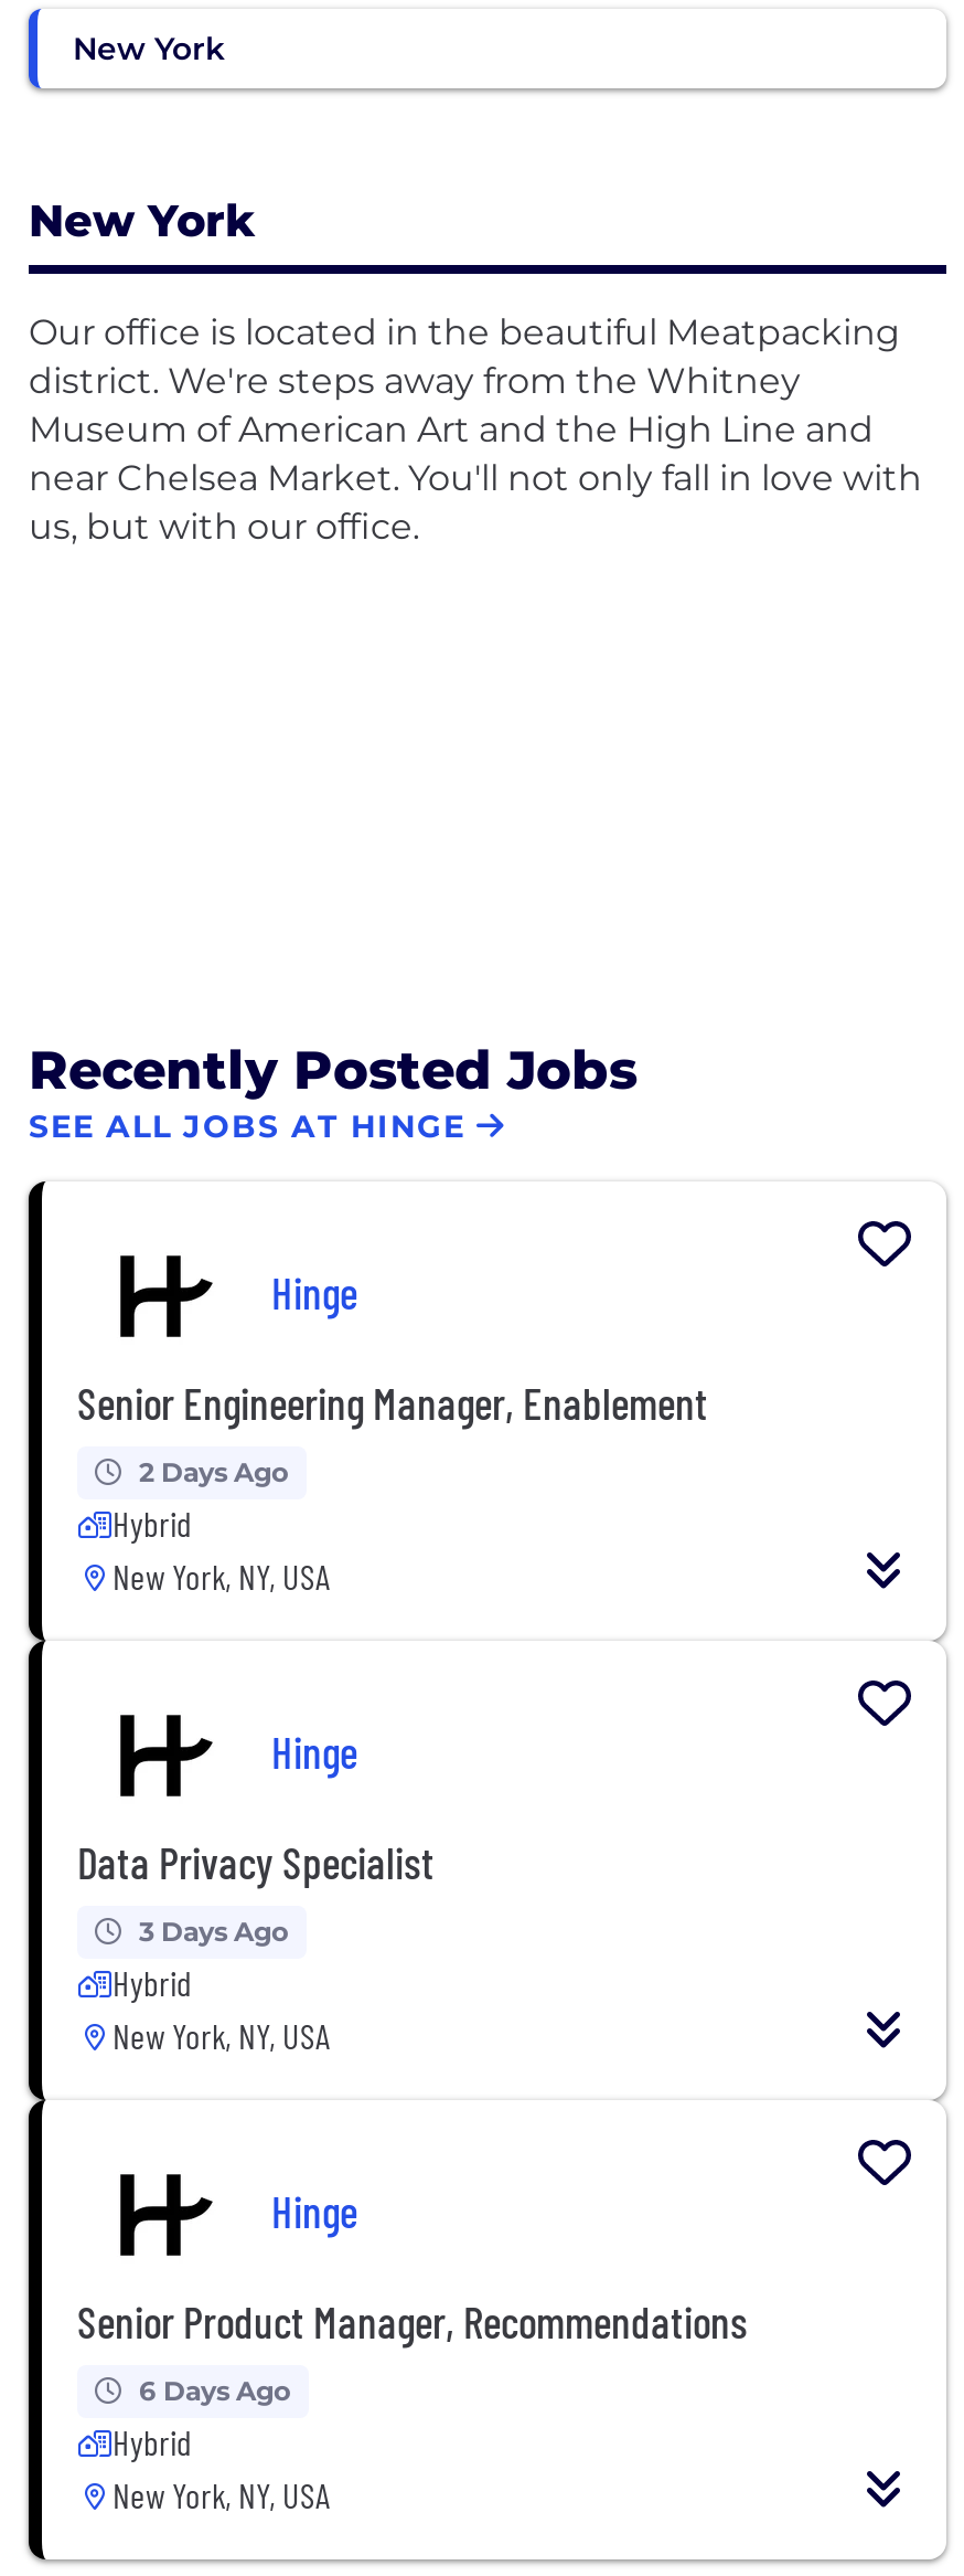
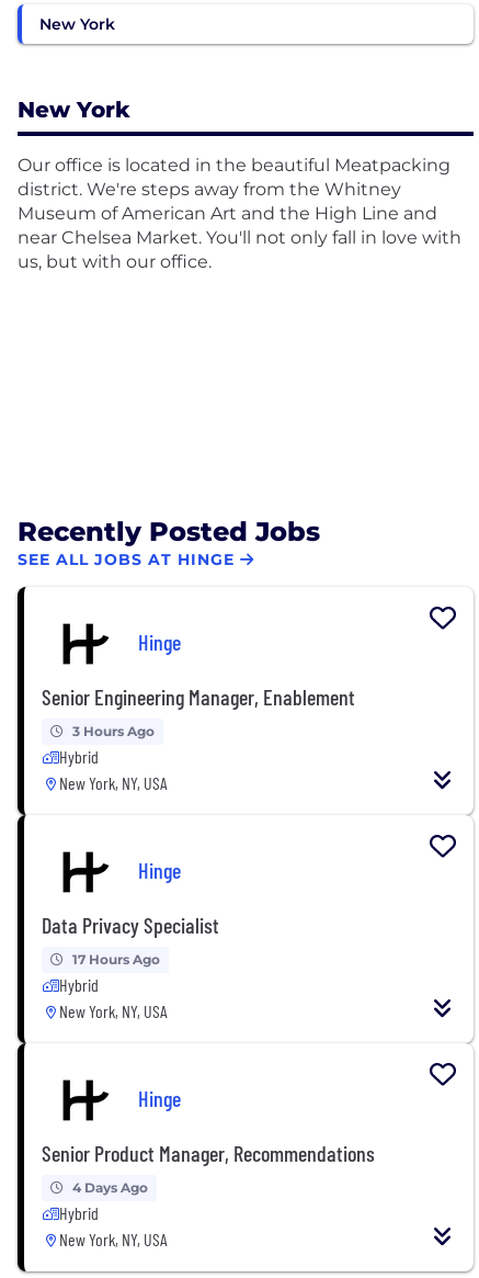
- 2 Days Ago
+ 3 Hours Ago

- 3 Days Ago
+ 17 Hours Ago

- 6 Days Ago
+ 4 Days Ago
